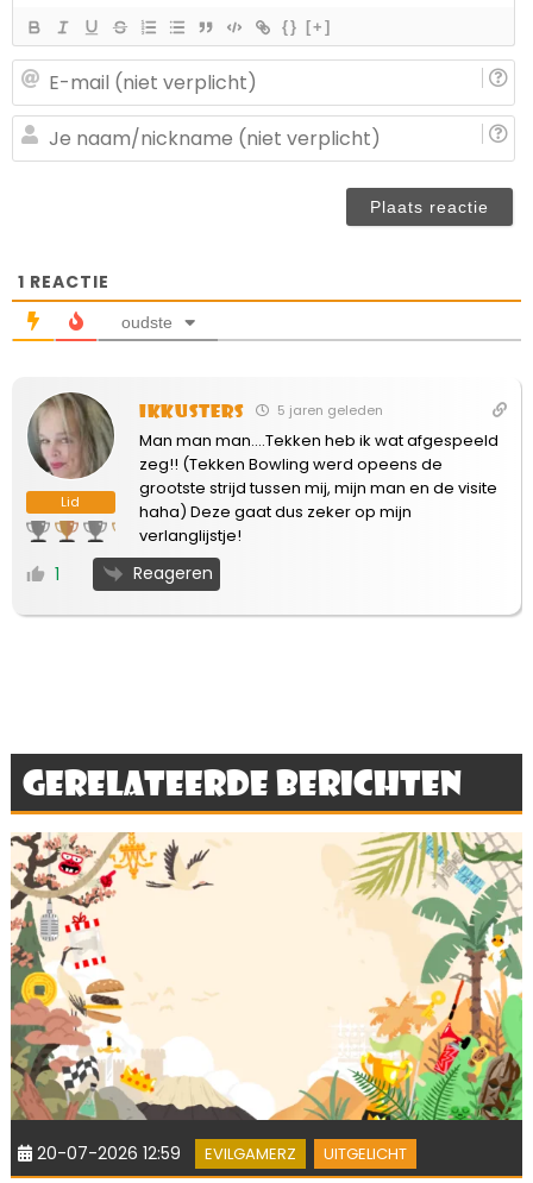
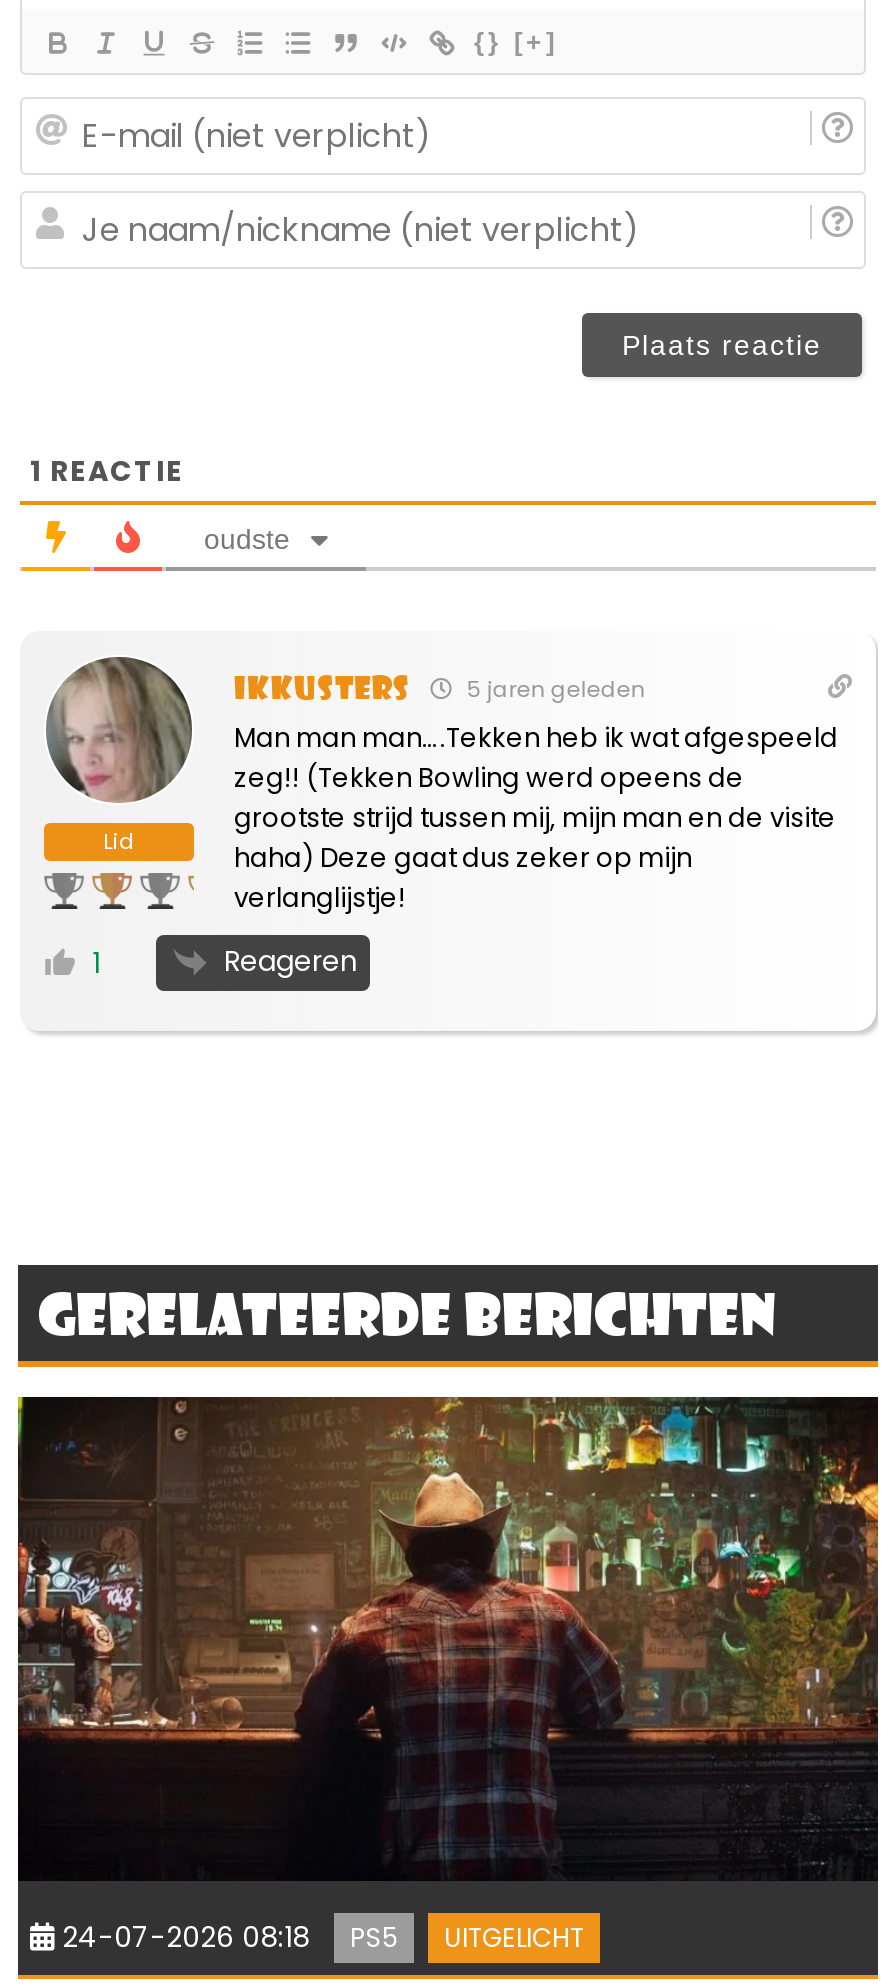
- [image]
- 20-07-2026 12:59
- EVILGAMERZ
+ [image]
+ 24-07-2026 08:18
+ PS5
